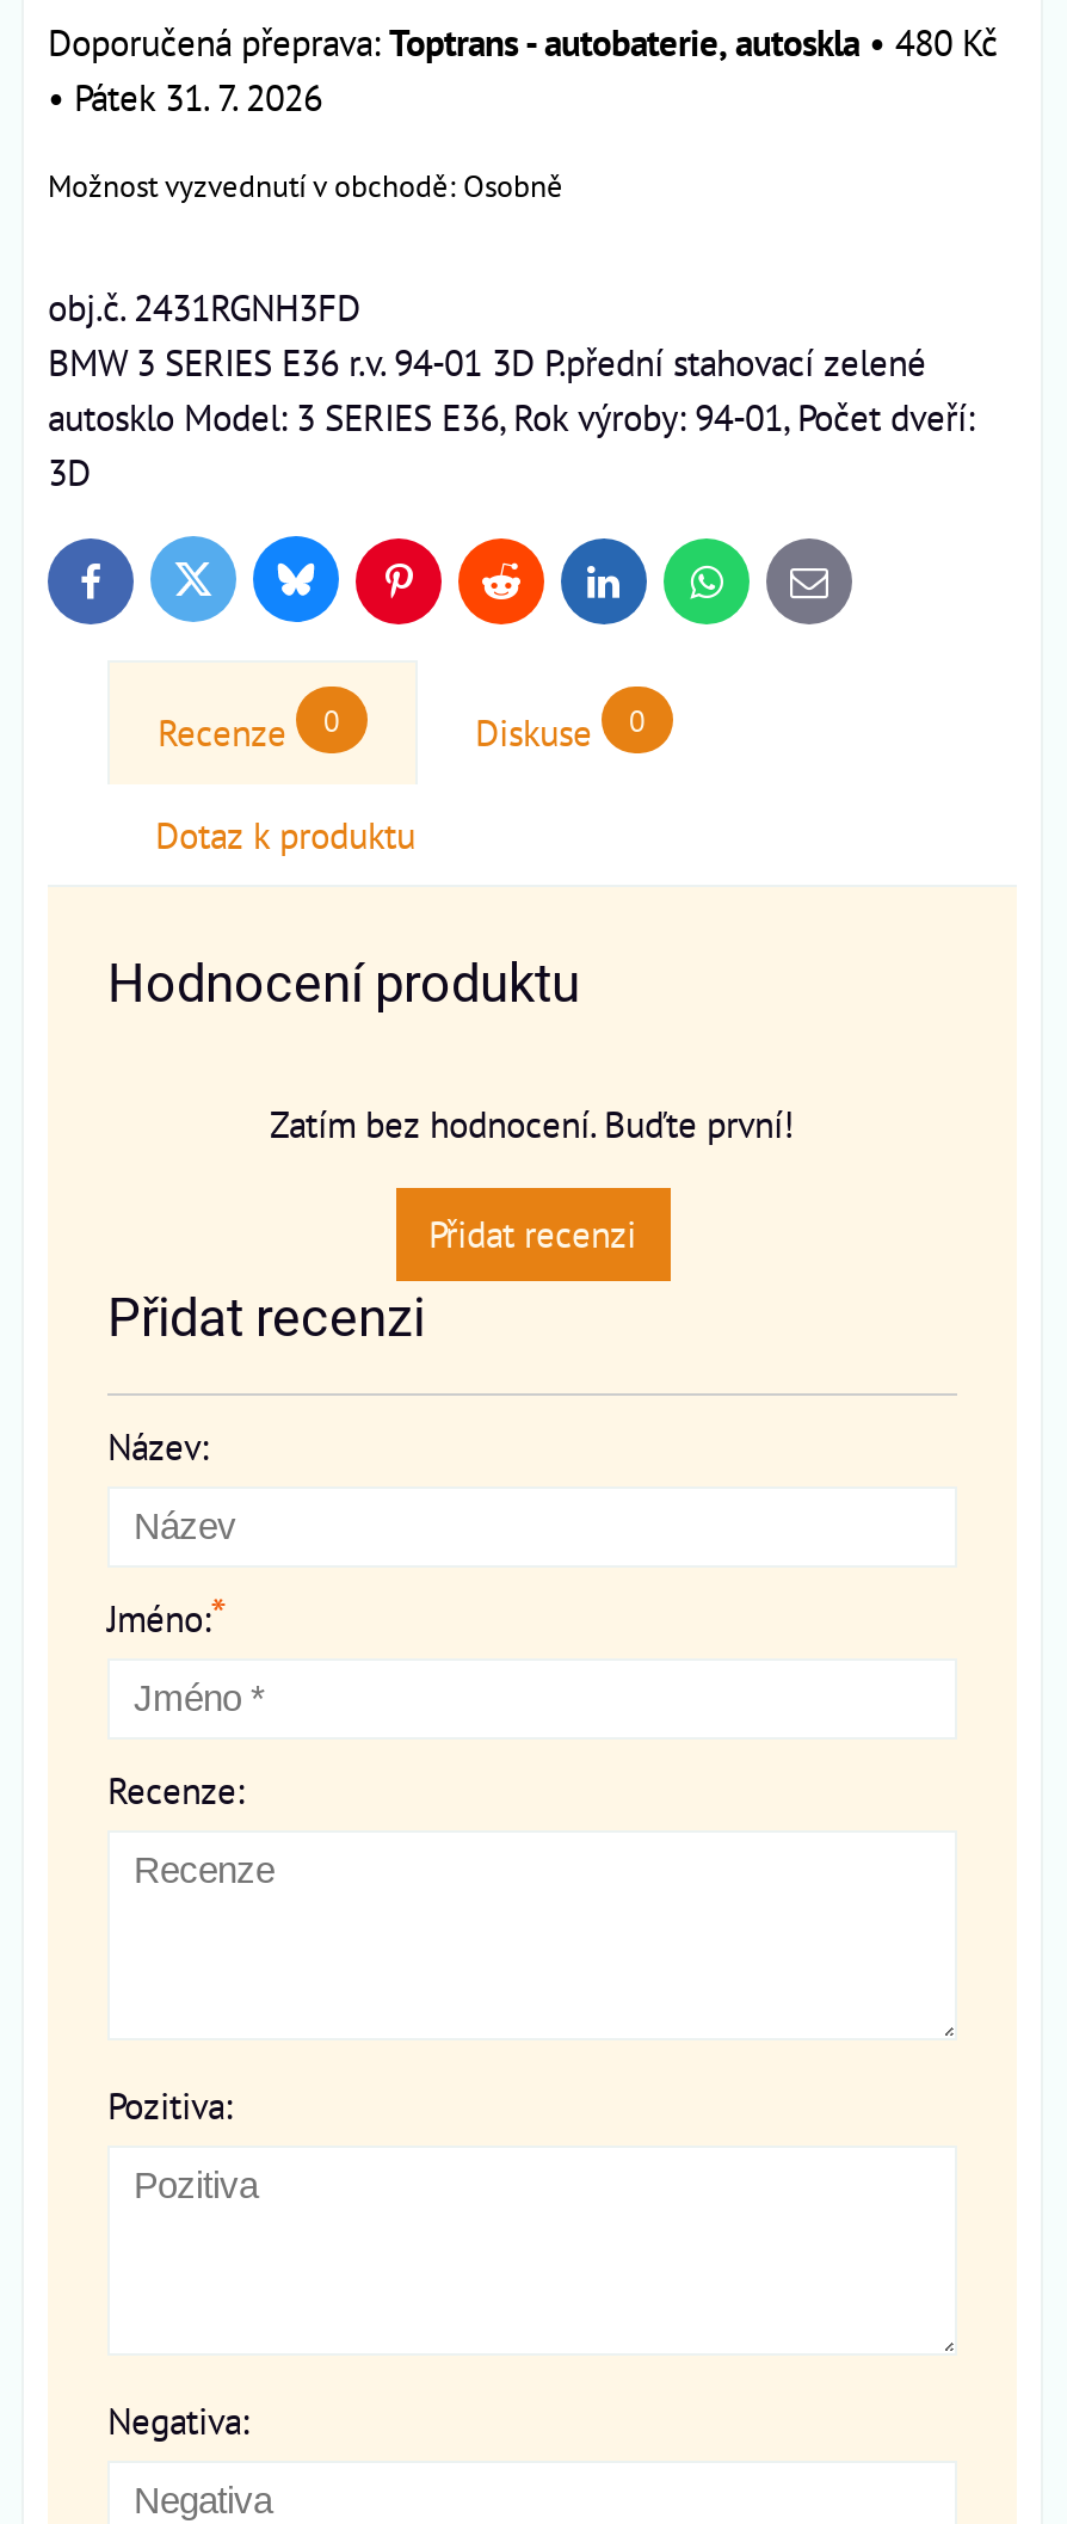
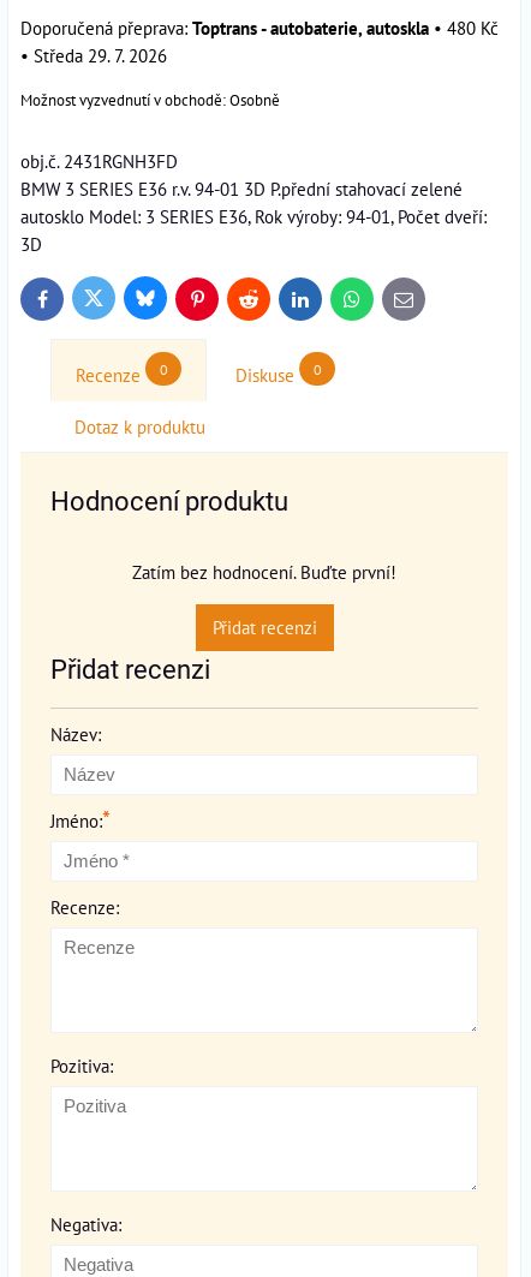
- • Pátek 31. 7. 2026
+ • Středa 29. 7. 2026
